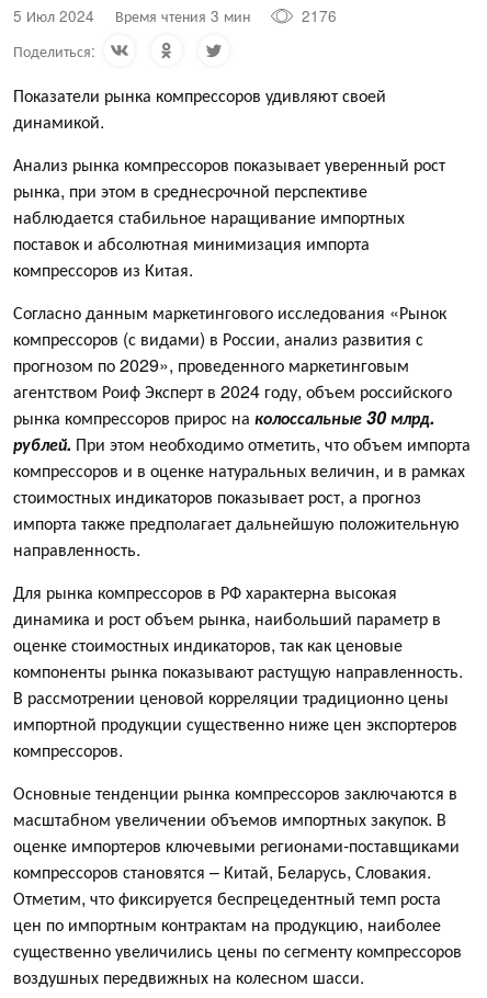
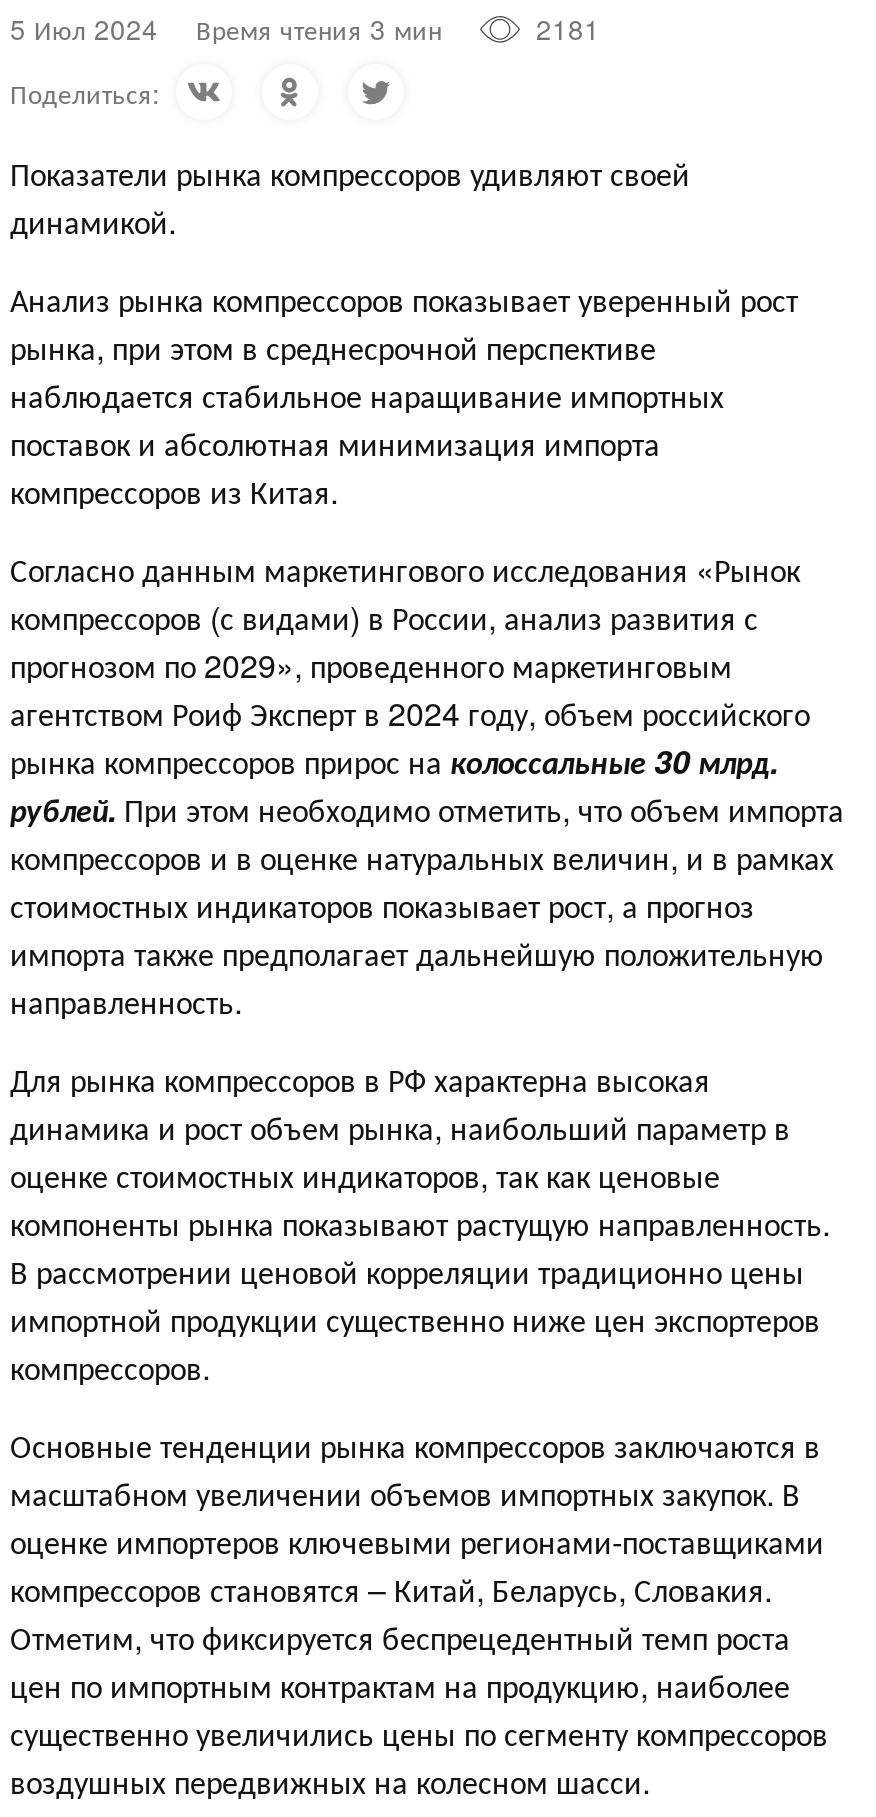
- 2176
+ 2181
